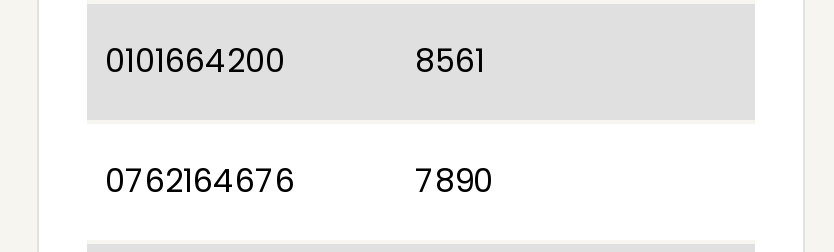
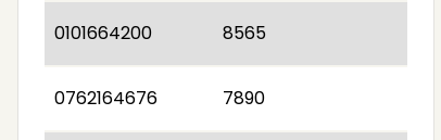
- 8561
+ 8565
